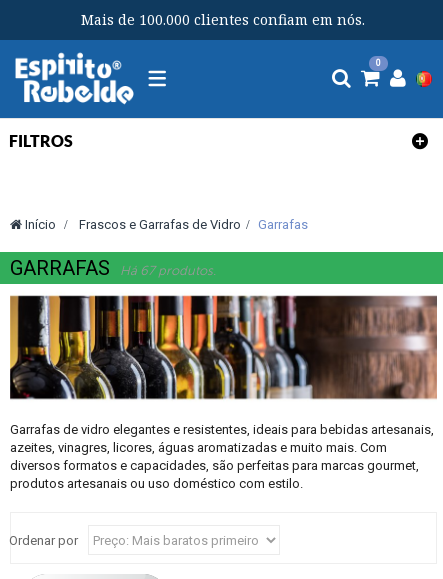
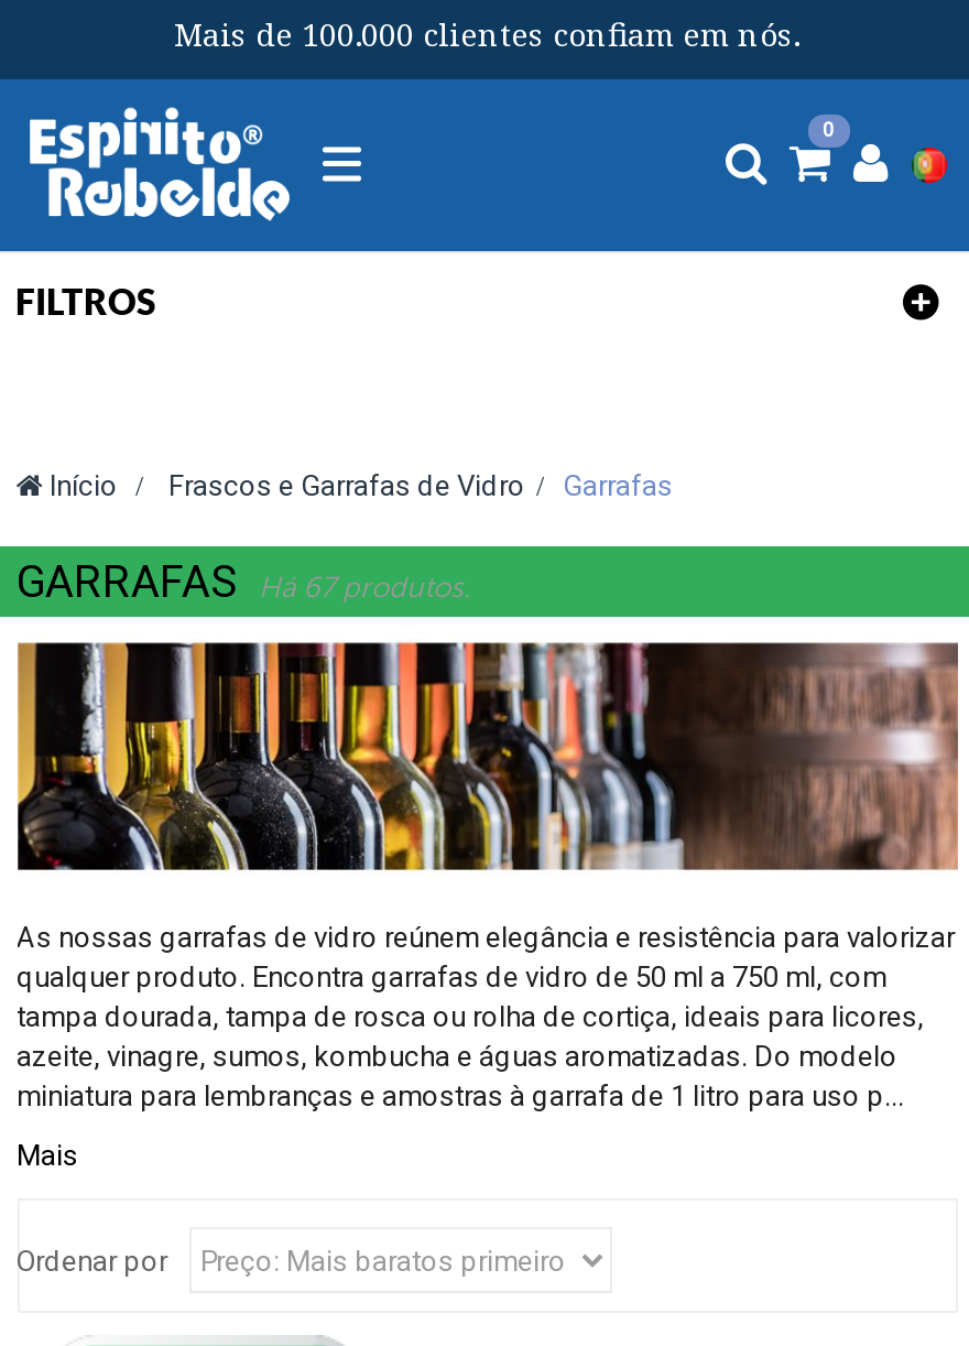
- Garrafas de vidro elegantes e resistentes, ideais para bebidas artesanais,
- azeites, vinagres, licores, águas aromatizadas e muito mais. Com
- diversos formatos e capacidades, são perfeitas para marcas gourmet,
- produtos artesanais ou uso doméstico com estilo.
+ As nossas garrafas de vidro reúnem elegância e resistência para valorizar
+ qualquer produto. Encontra garrafas de vidro de 50 ml a 750 ml, com
+ tampa dourada, tampa de rosca ou rolha de cortiça, ideais para licores,
+ azeite, vinagre, sumos, kombucha e águas aromatizadas. Do modelo
+ miniatura para lembranças e amostras à garrafa de 1 litro para uso p...
+ Mais
